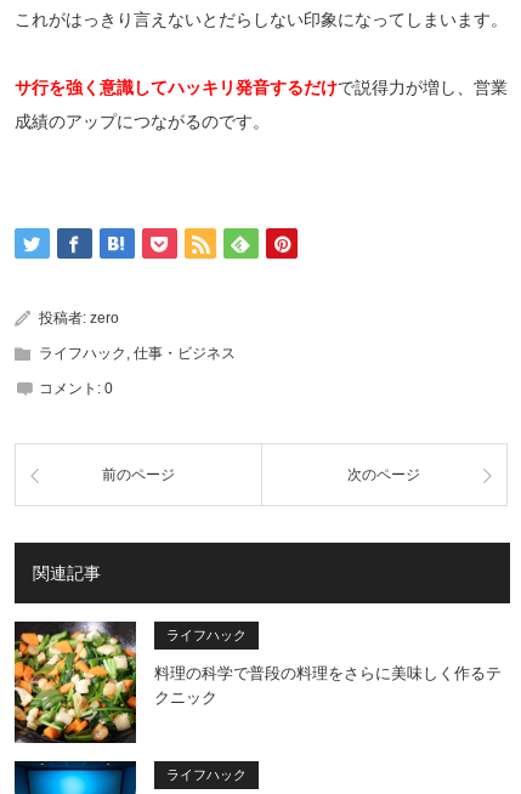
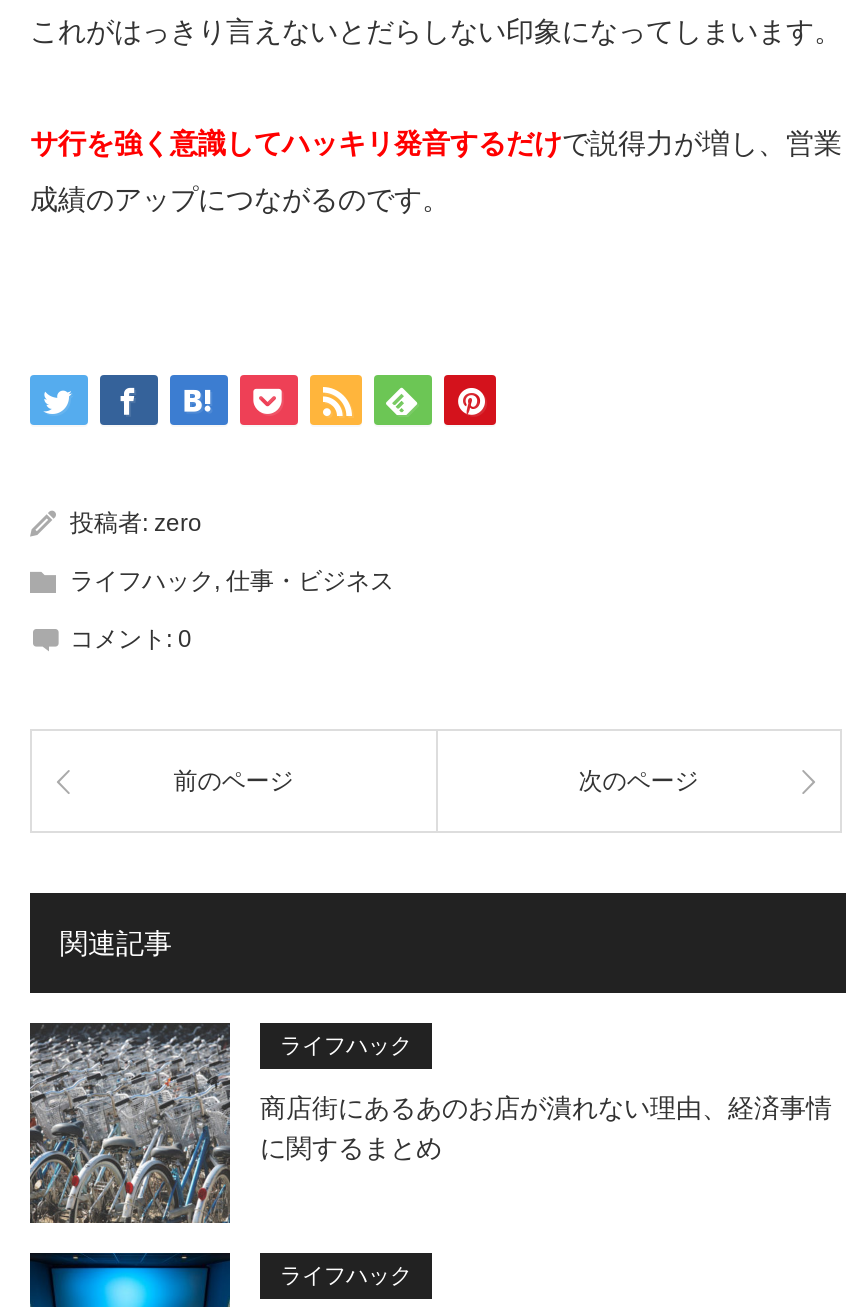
- [image]
- 料理の科学で普段の料理をさらに美味しく作るテ
- クニック
+ [image]
+ 商店街にあるあのお店が潰れない理由、経済事情
+ に関するまとめ
